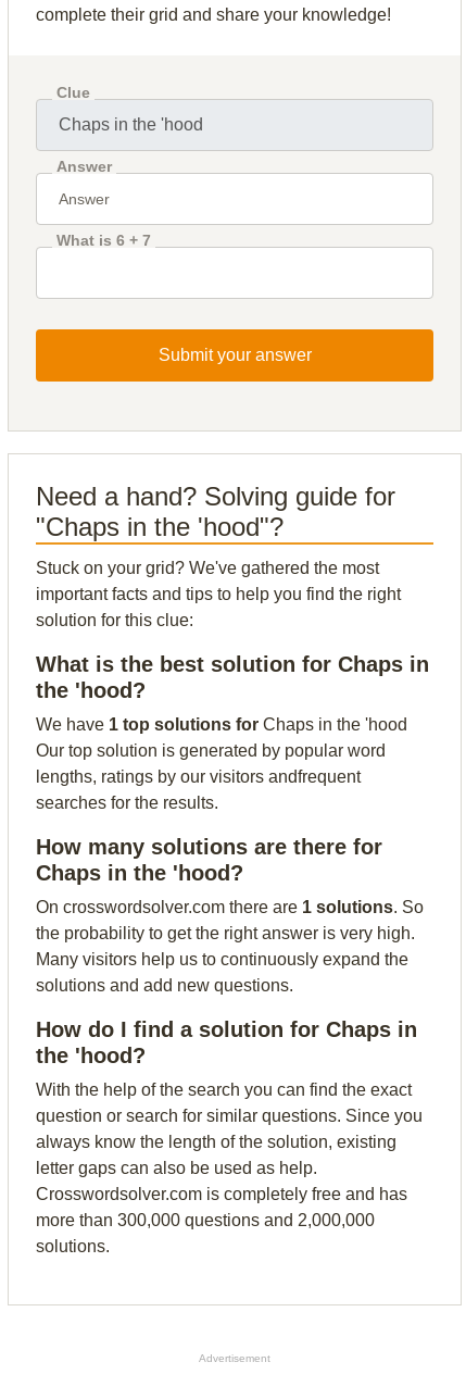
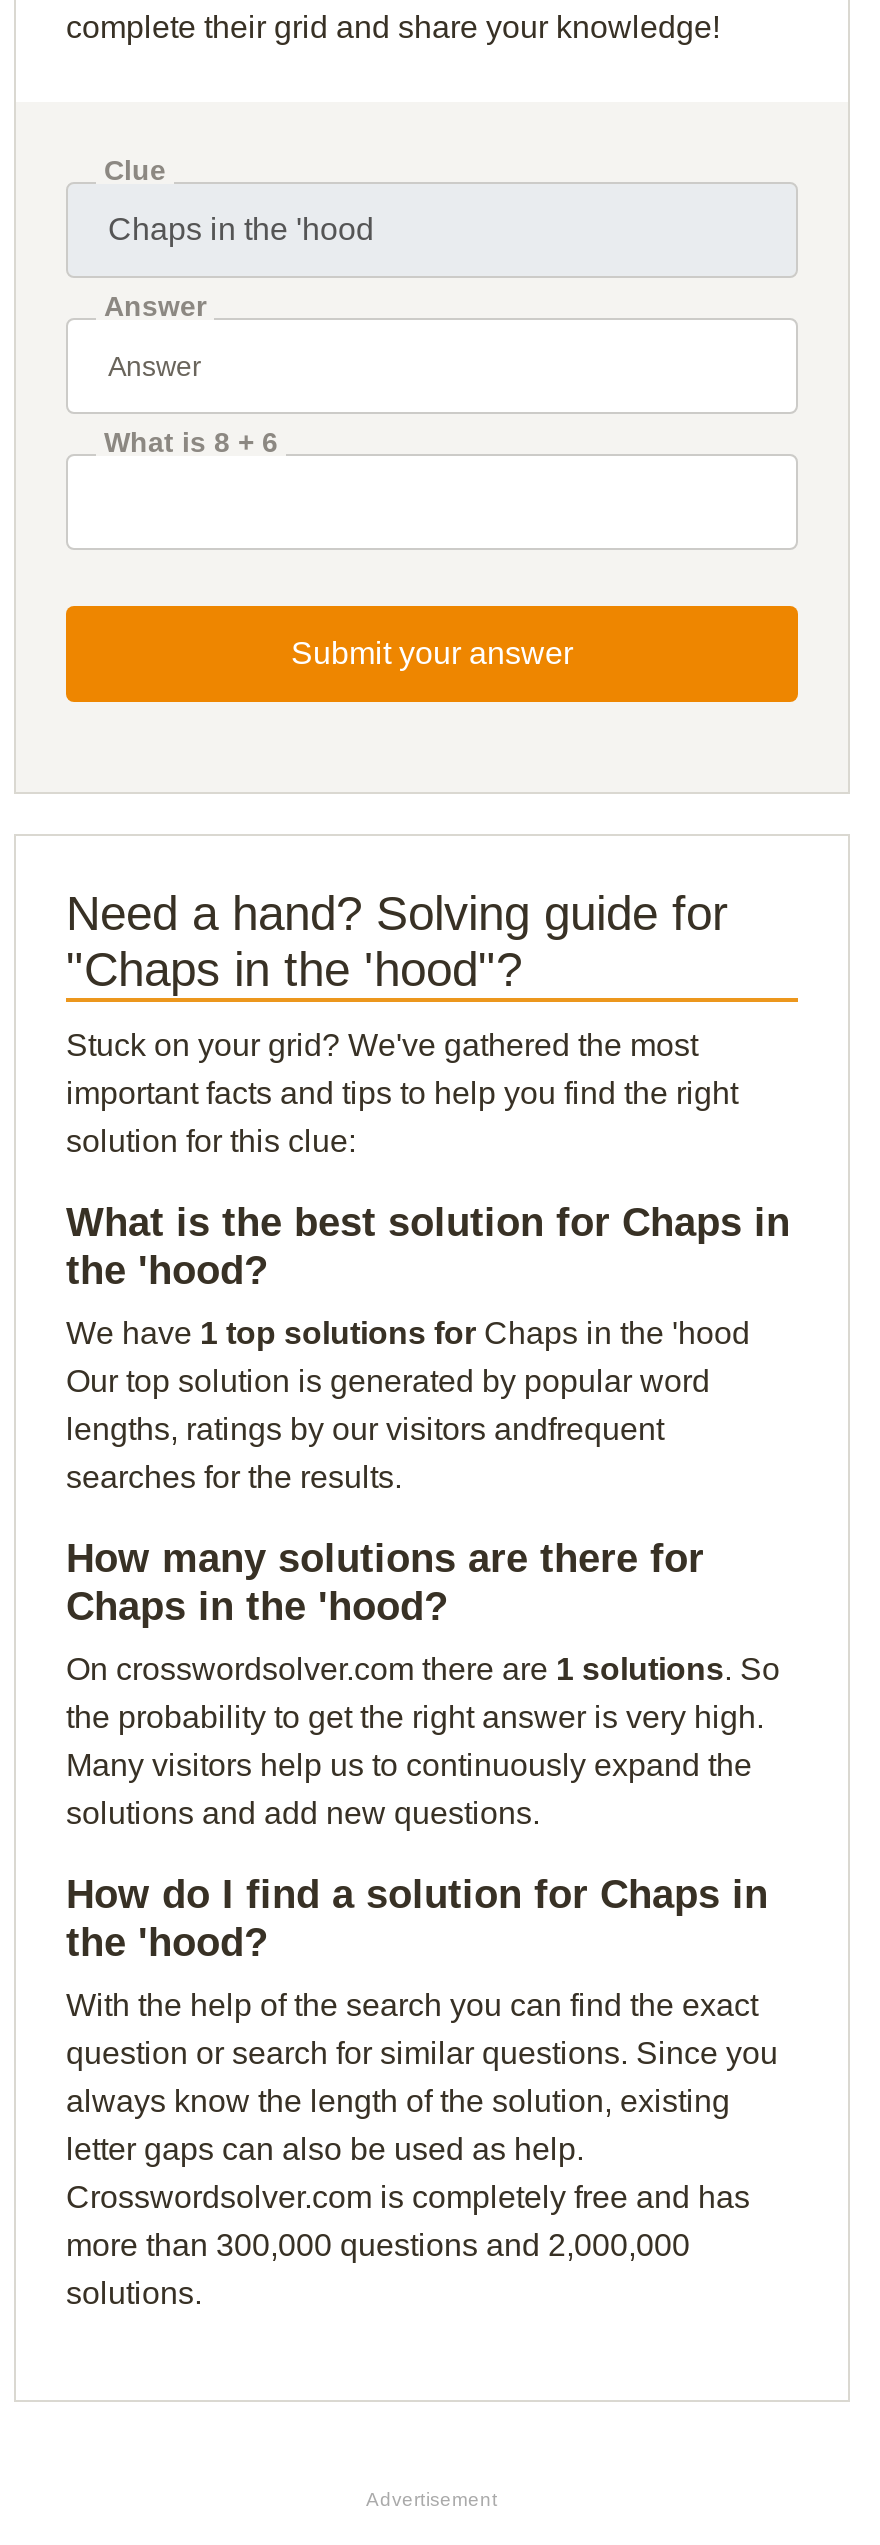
- What is 6 + 7
+ What is 8 + 6
